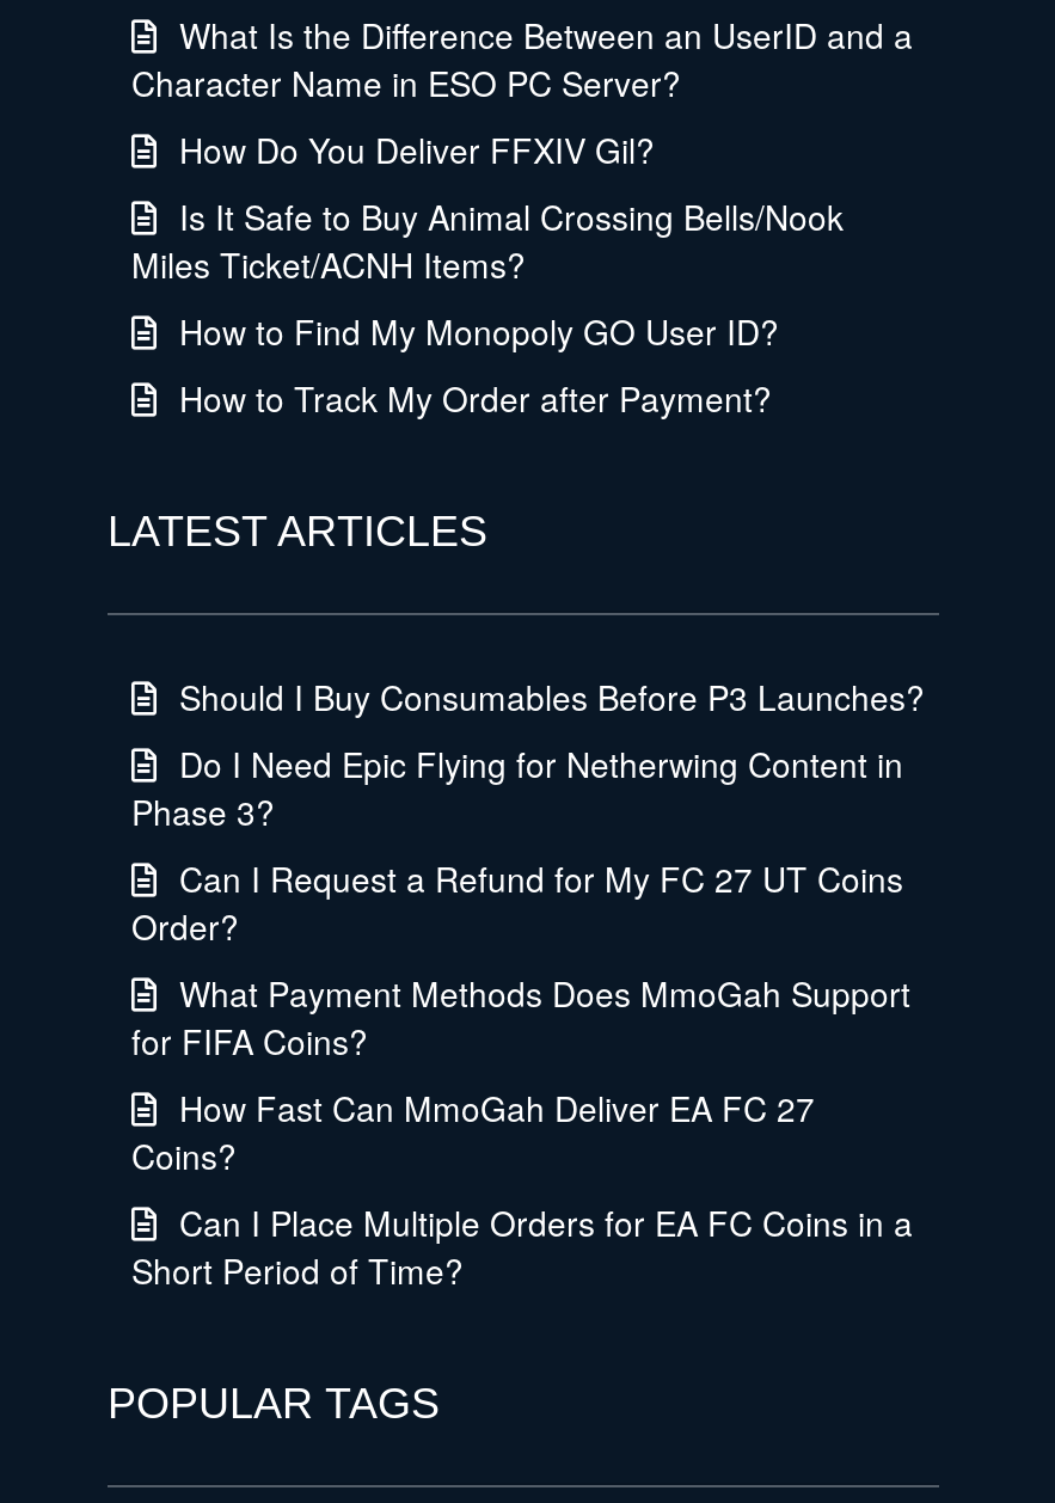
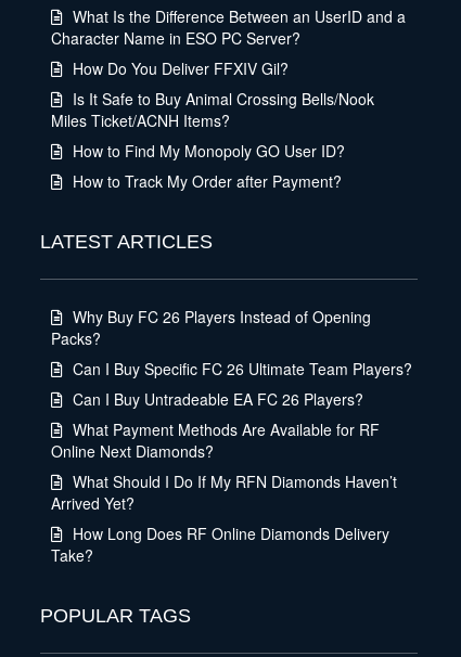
- Should I Buy Consumables Before P3 Launches?
- Do I Need Epic Flying for Netherwing Content in
- Phase 3?
- Can I Request a Refund for My FC 27 UT Coins
- Order?
- What Payment Methods Does MmoGah Support
- for FIFA Coins?
- How Fast Can MmoGah Deliver EA FC 27
- Coins?
- Can I Place Multiple Orders for EA FC Coins in a
- Short Period of Time?
+ Why Buy FC 26 Players Instead of Opening
+ Packs?
+ Can I Buy Specific FC 26 Ultimate Team Players?
+ Can I Buy Untradeable EA FC 26 Players?
+ What Payment Methods Are Available for RF
+ Online Next Diamonds?
+ What Should I Do If My RFN Diamonds Haven’t
+ Arrived Yet?
+ How Long Does RF Online Diamonds Delivery
+ Take?
